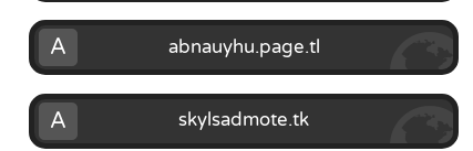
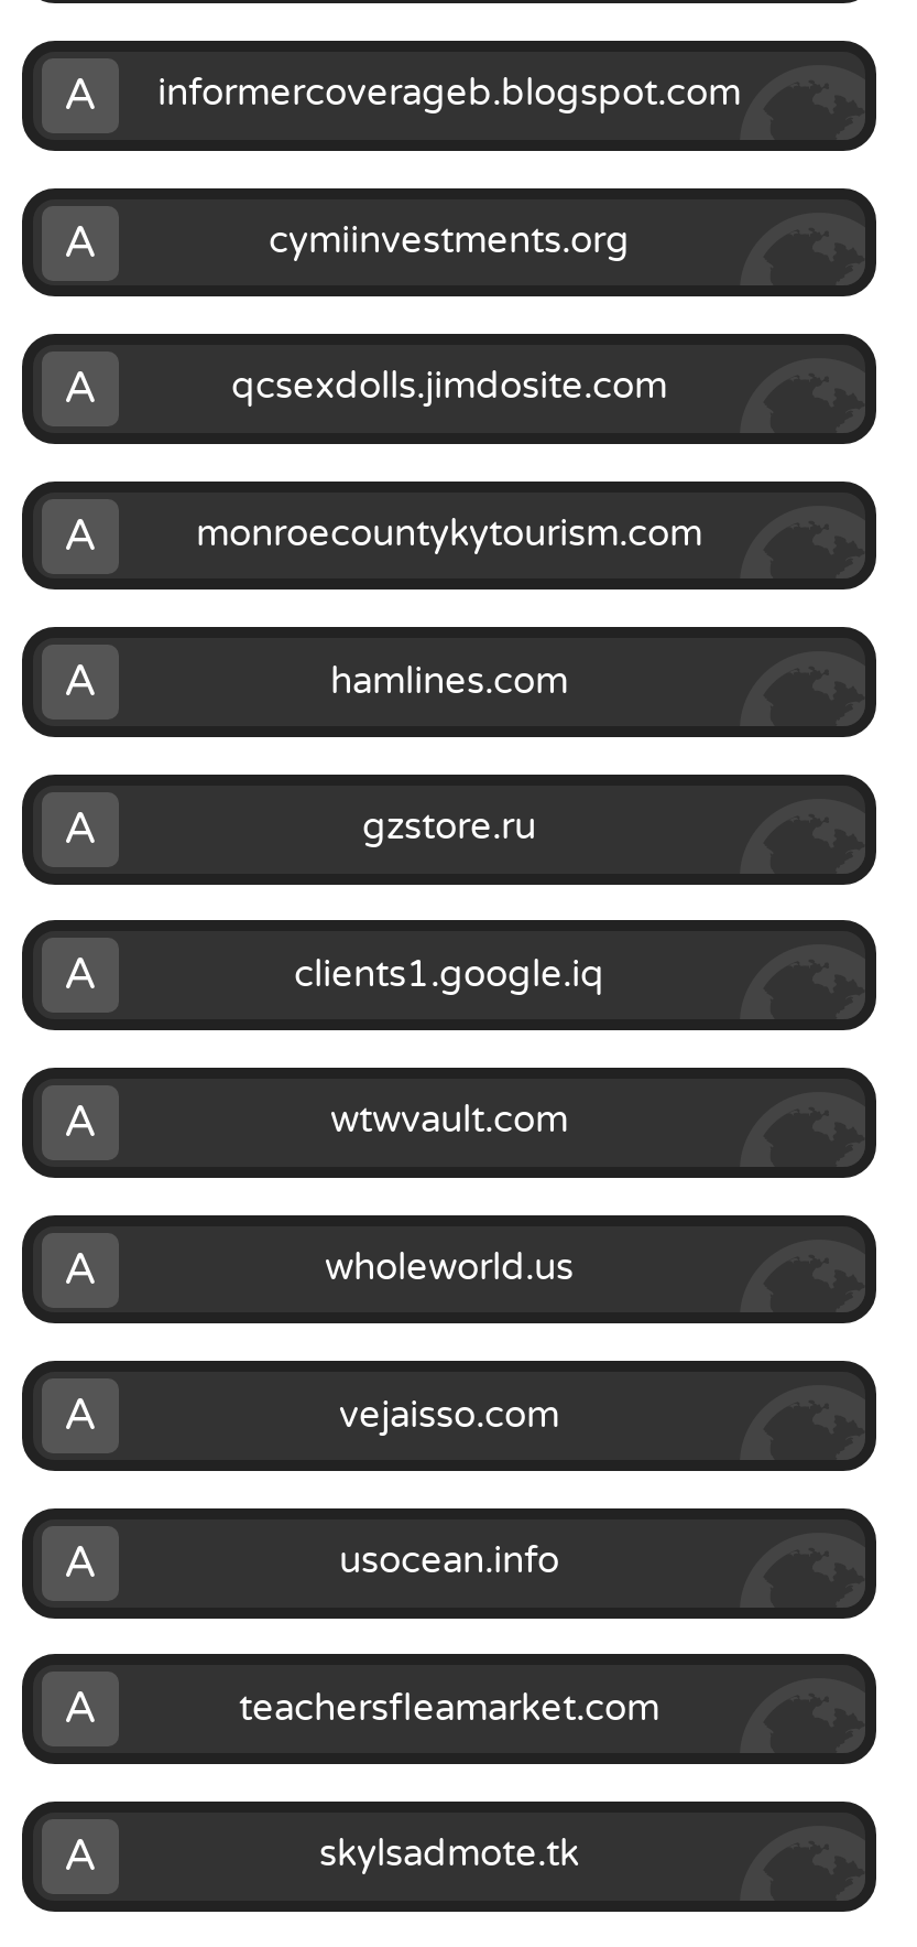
- abnauyhu.page.tl
+ informercoverageb.blogspot.com
+ A
+ cymiinvestments.org
+ A
+ qcsexdolls.jimdosite.com
+ A
+ monroecountykytourism.com
+ A
+ hamlines.com
+ A
+ gzstore.ru
+ A
+ clients1.google.iq
+ A
+ wtwvault.com
+ A
+ wholeworld.us
+ A
+ vejaisso.com
+ A
+ usocean.info
+ A
+ teachersfleamarket.com
